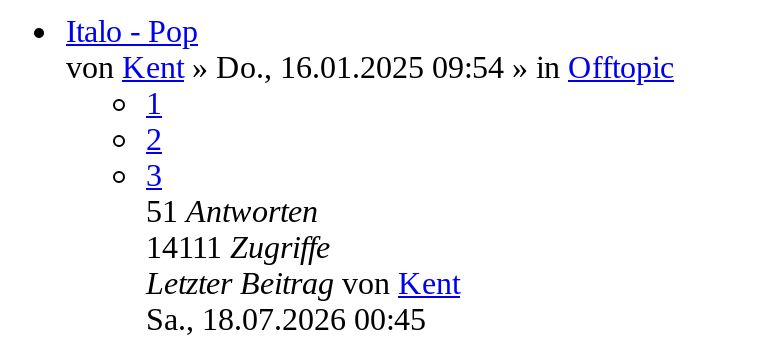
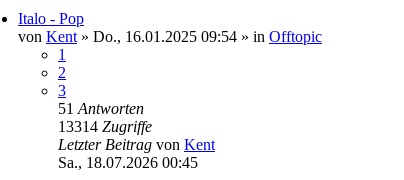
- 14111 Zugriffe
+ 13314 Zugriffe
